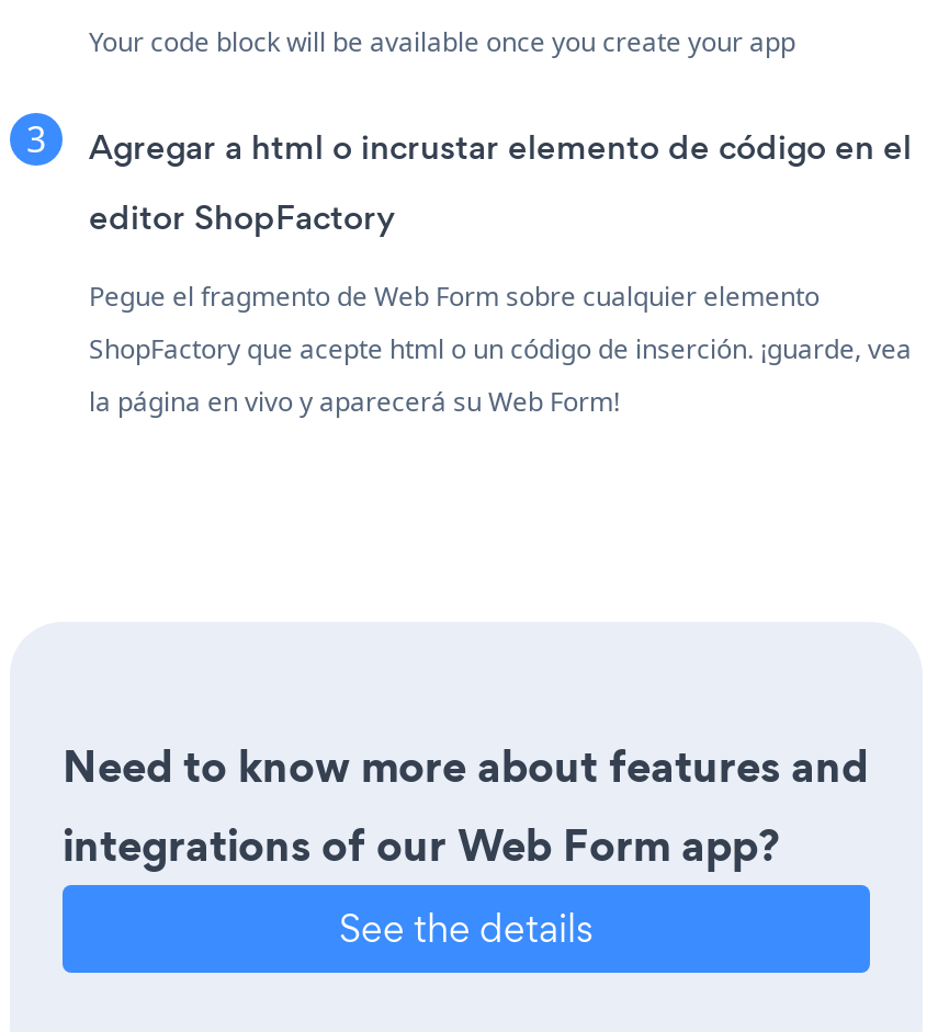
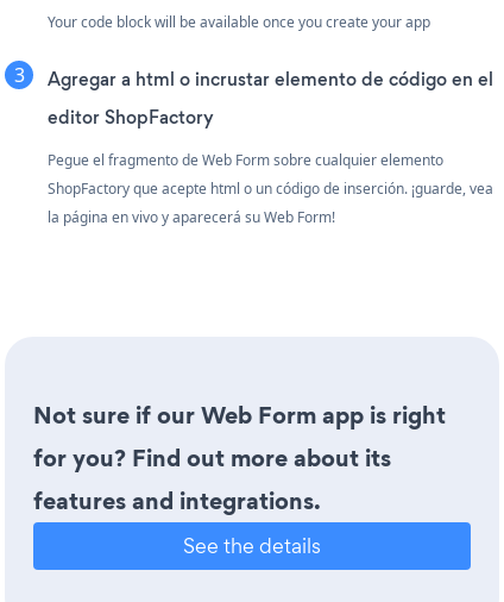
- Need to know more about features and
- integrations of our Web Form app?
+ Not sure if our Web Form app is right
+ for you? Find out more about its
+ features and integrations.
